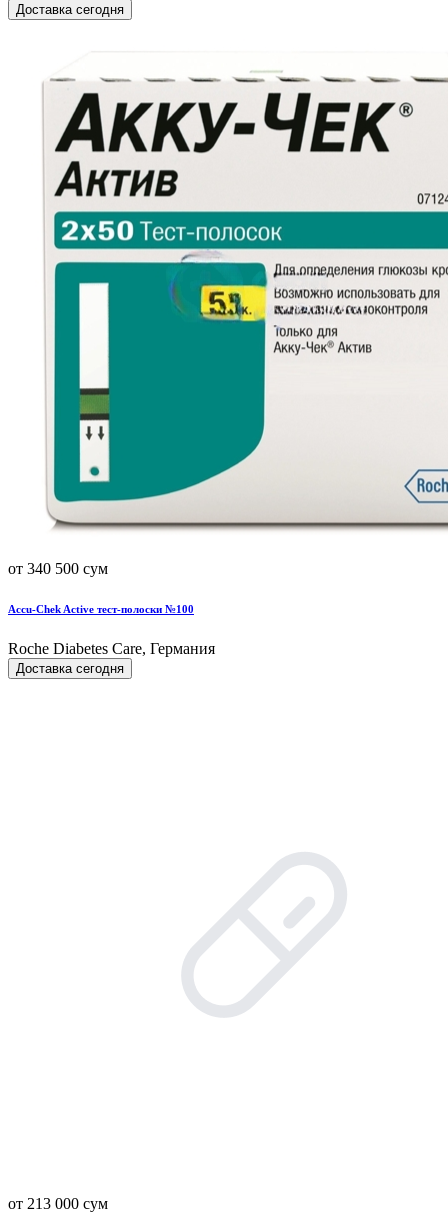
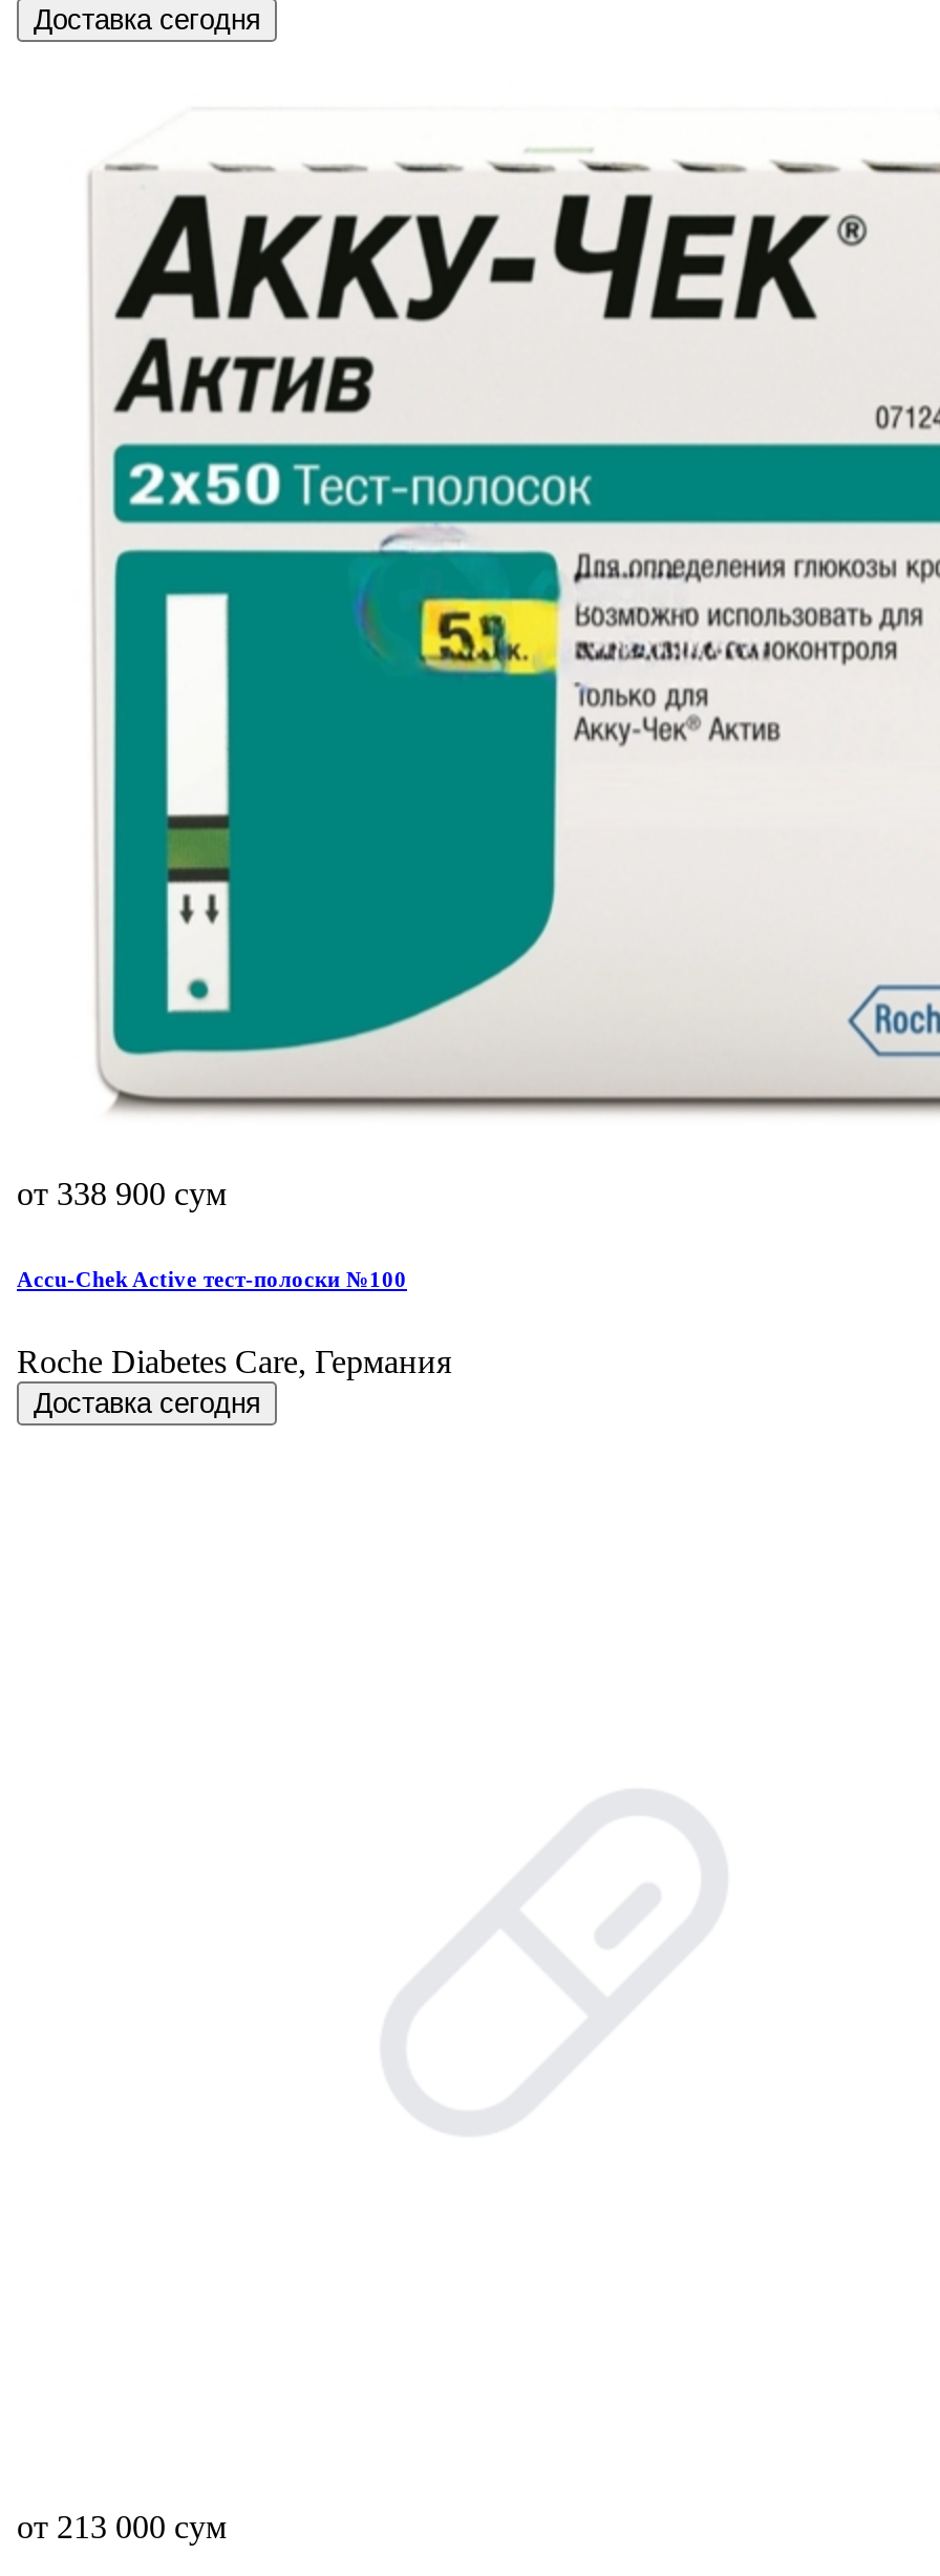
- от 340 500 сум
+ от 338 900 сум
